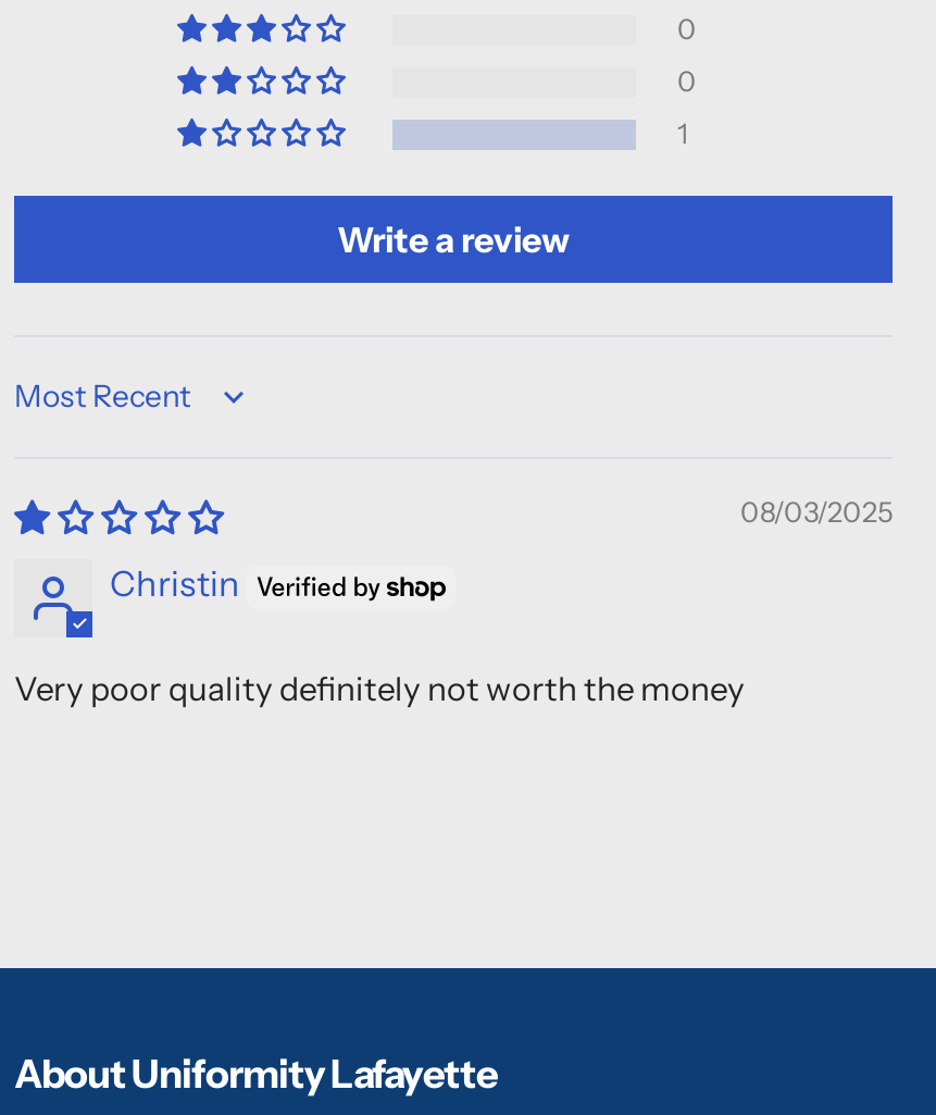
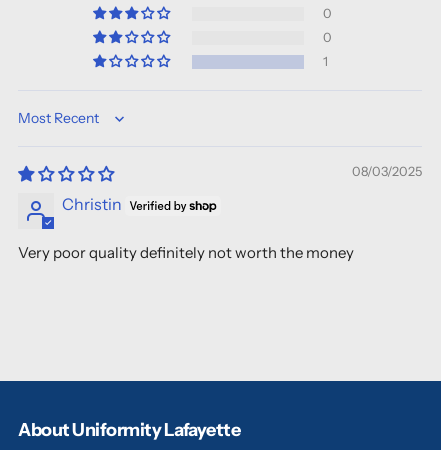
- Write a review
